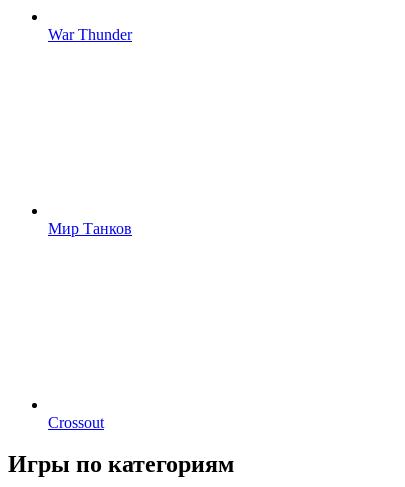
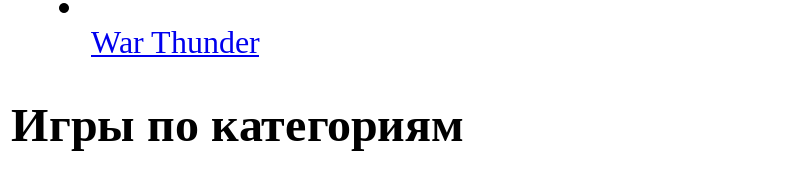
- Мир Танков

- Crossout
